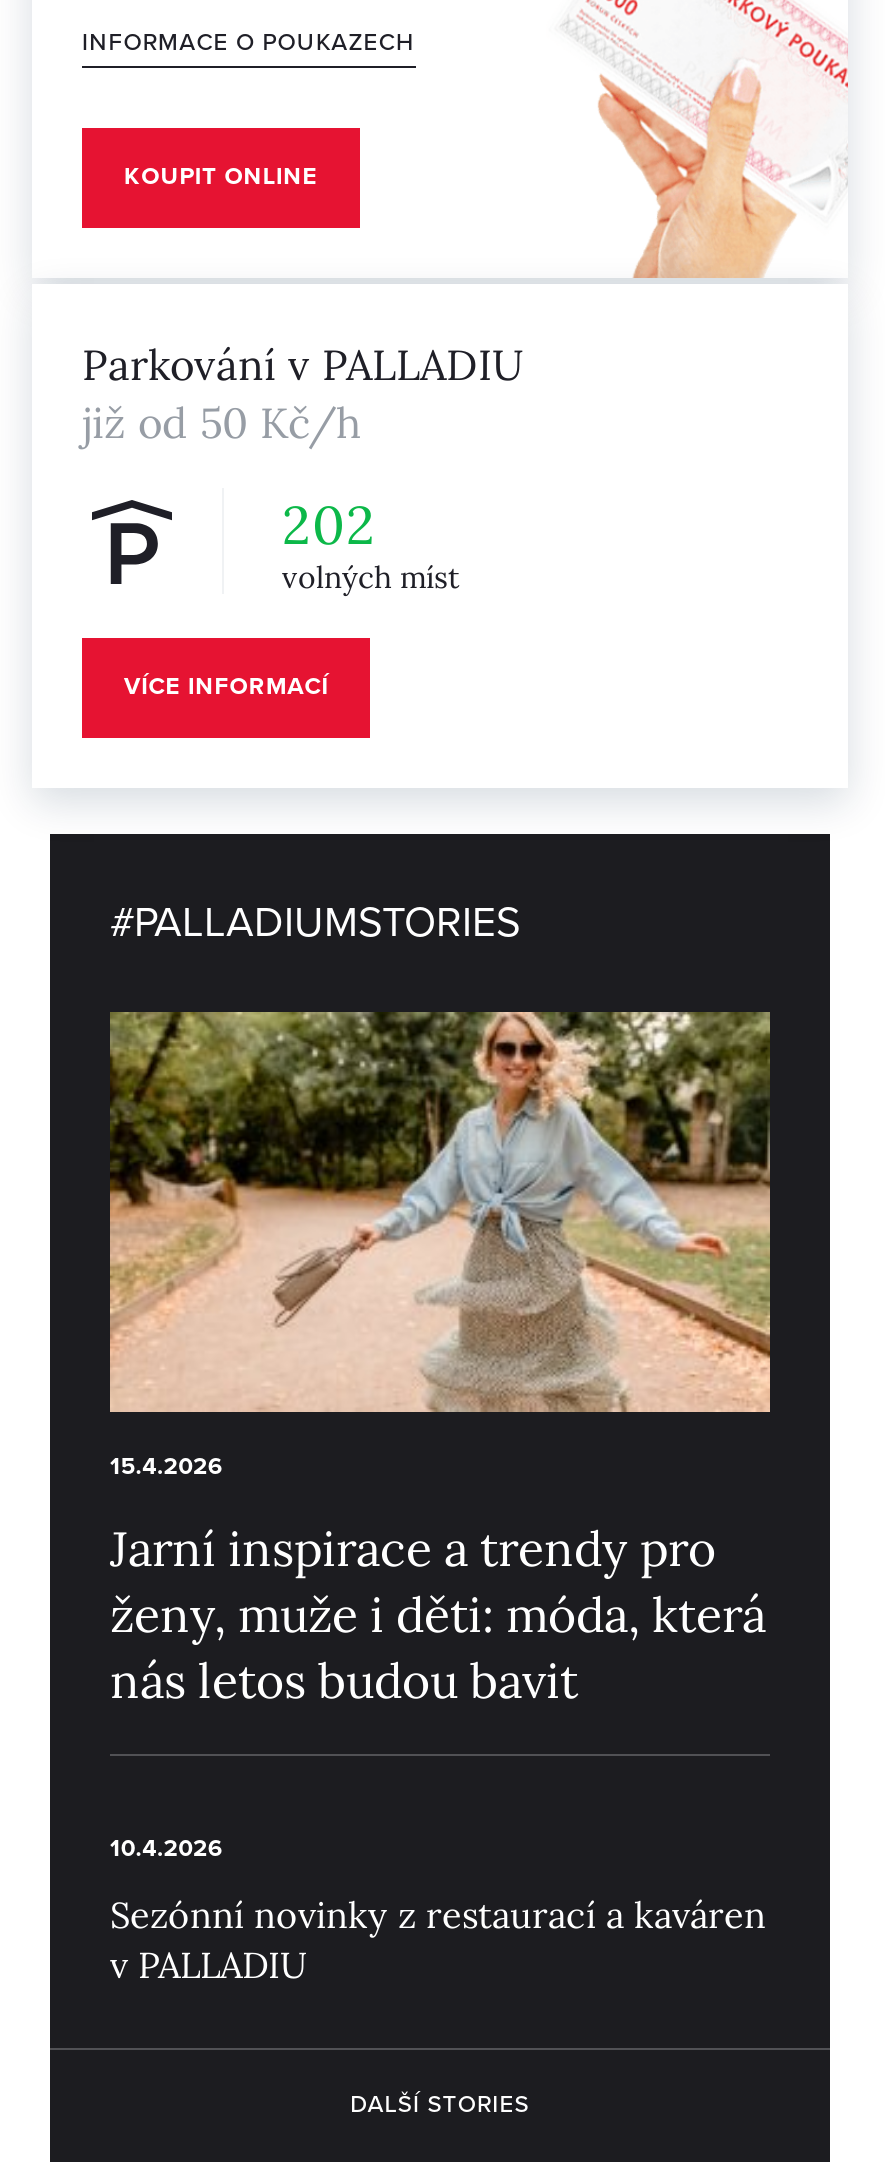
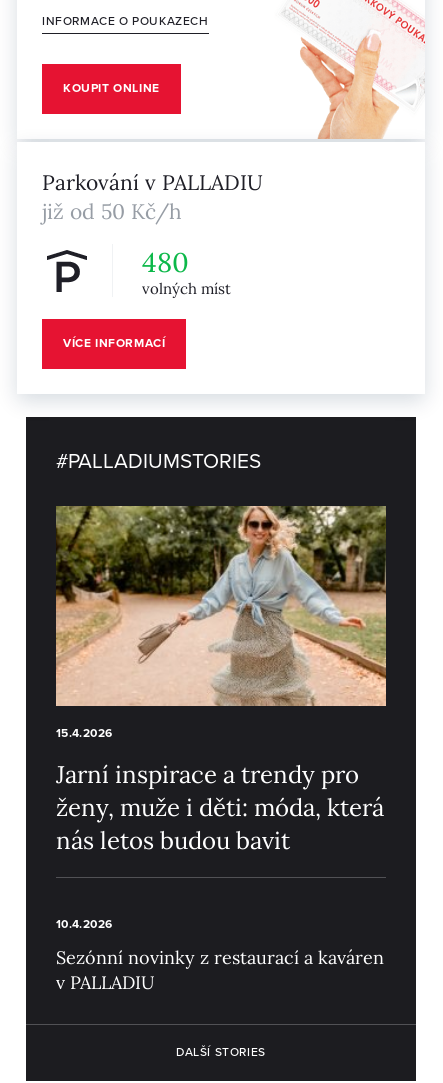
- 202
+ 480
